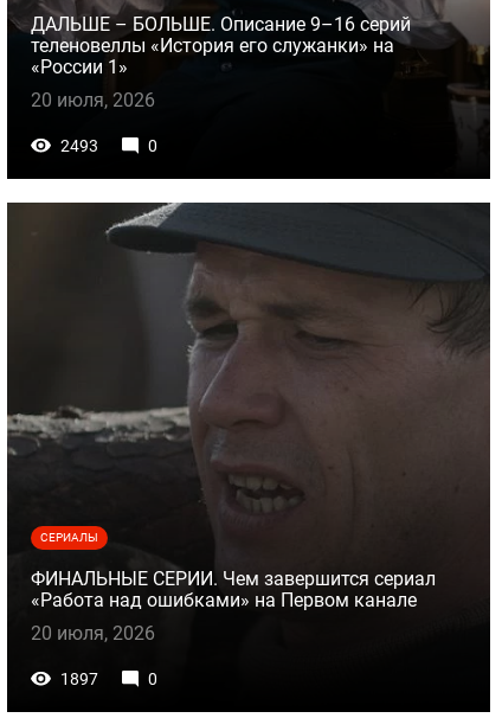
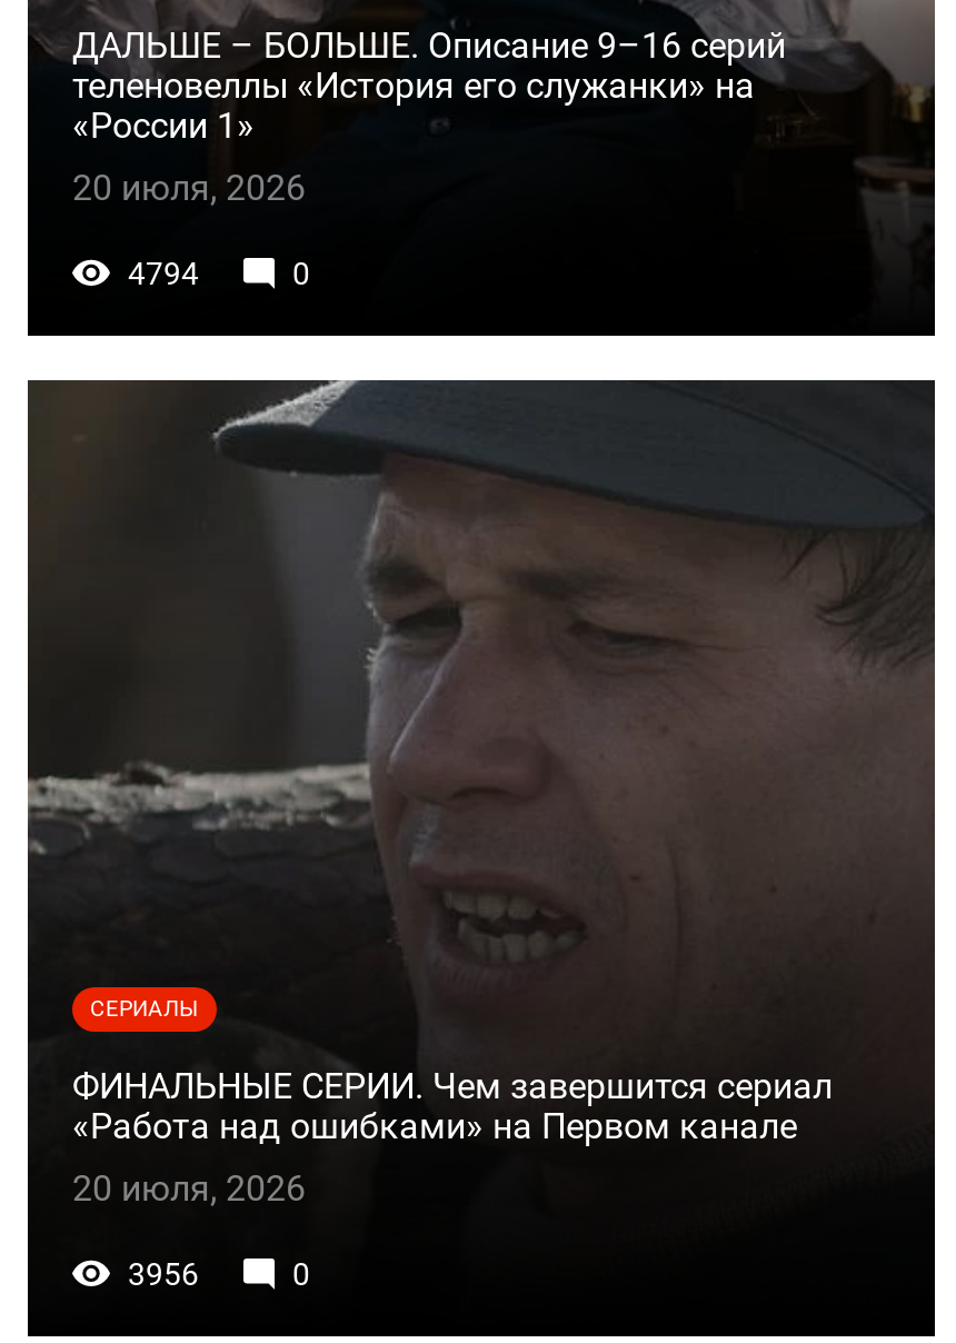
- 2493
+ 4794

- 1897
+ 3956
